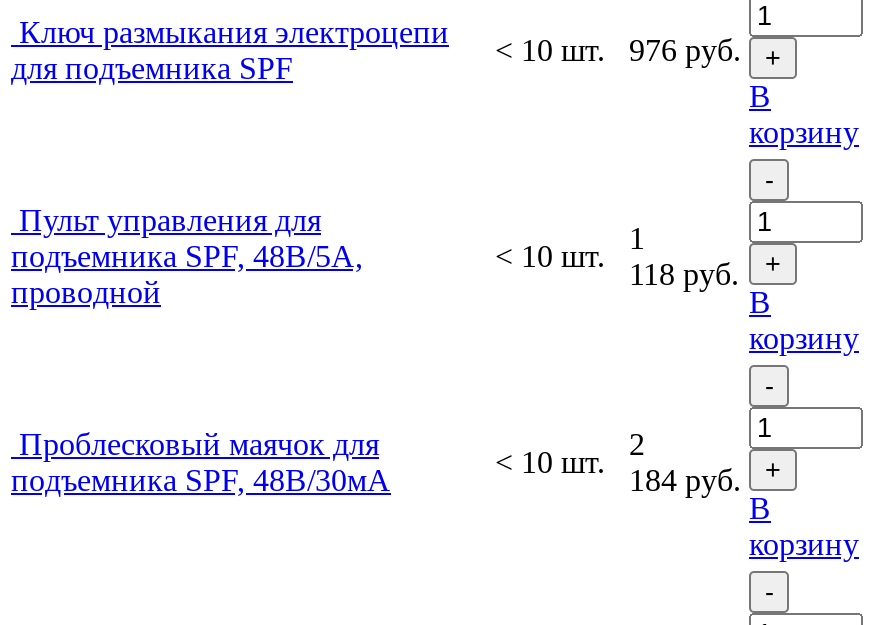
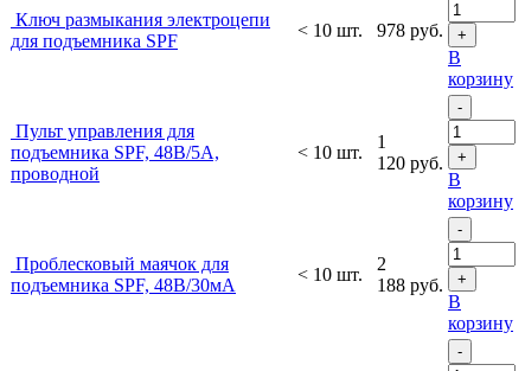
- 976 руб.
+ 978 руб.

- 118 руб.
+ 120 руб.

- 184 руб.
+ 188 руб.
